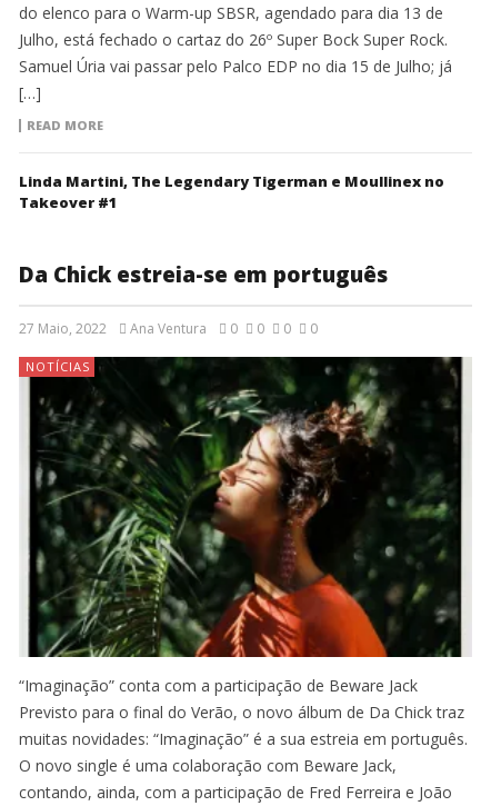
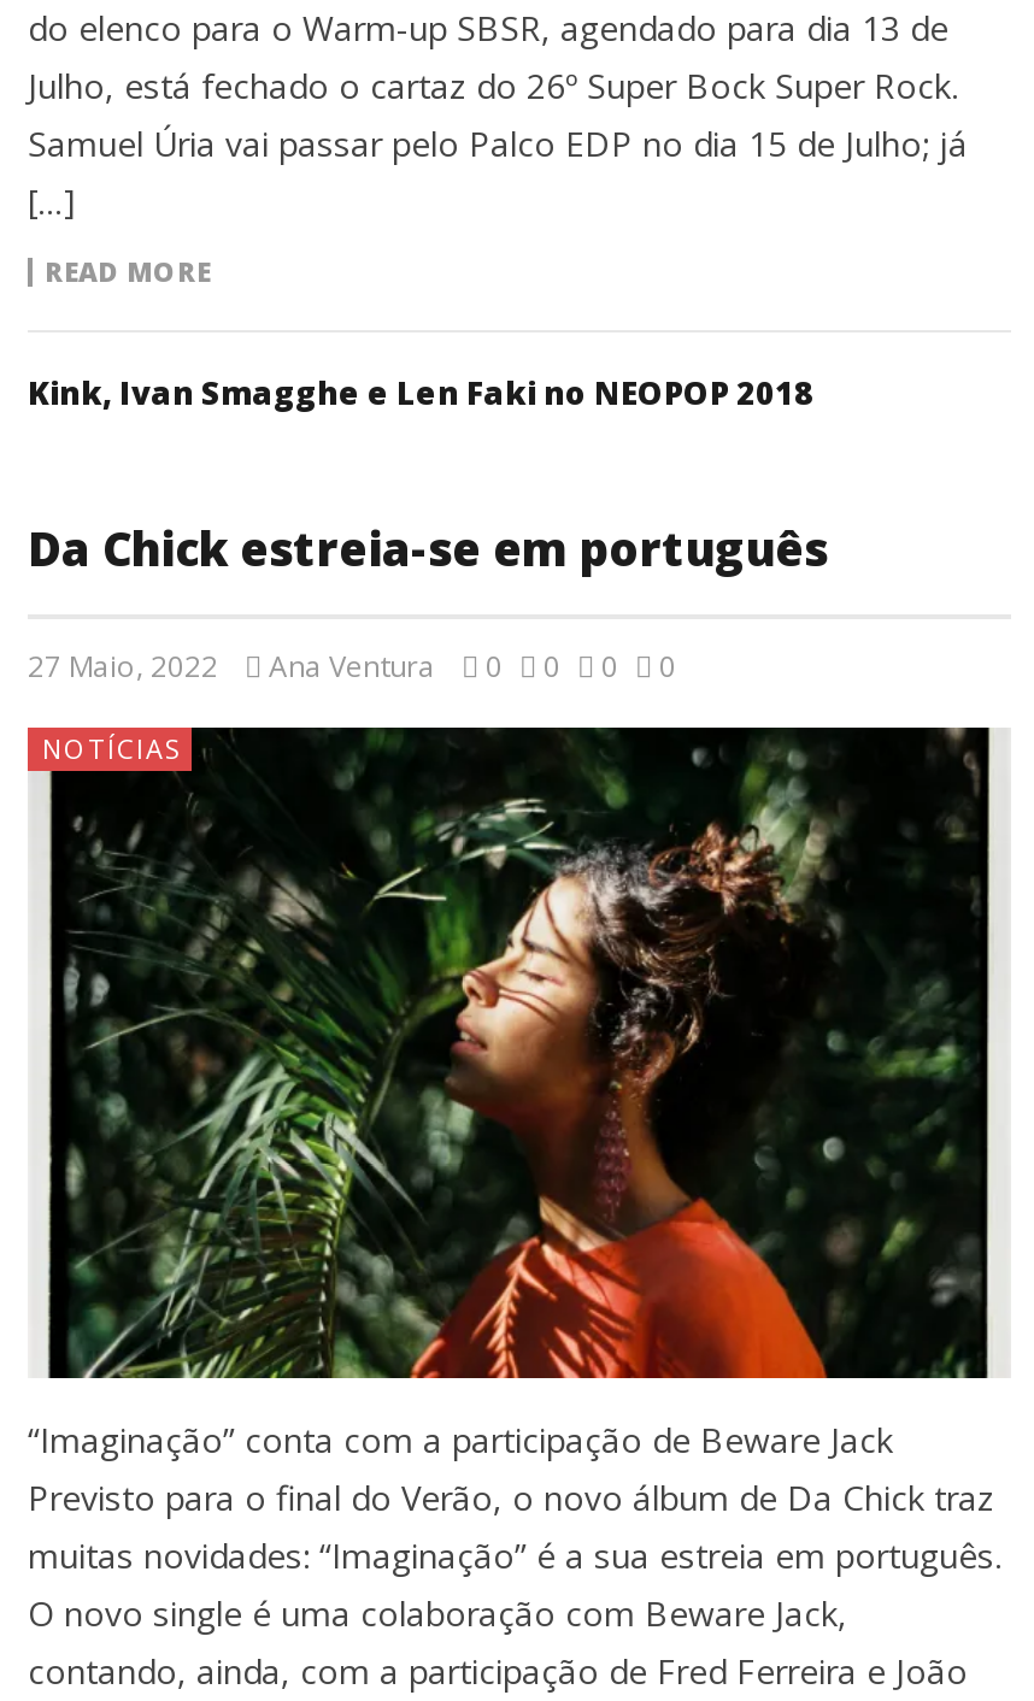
- Linda Martini, The Legendary Tigerman e Moullinex no
- Takeover #1
+ Kink, Ivan Smagghe e Len Faki no NEOPOP 2018
